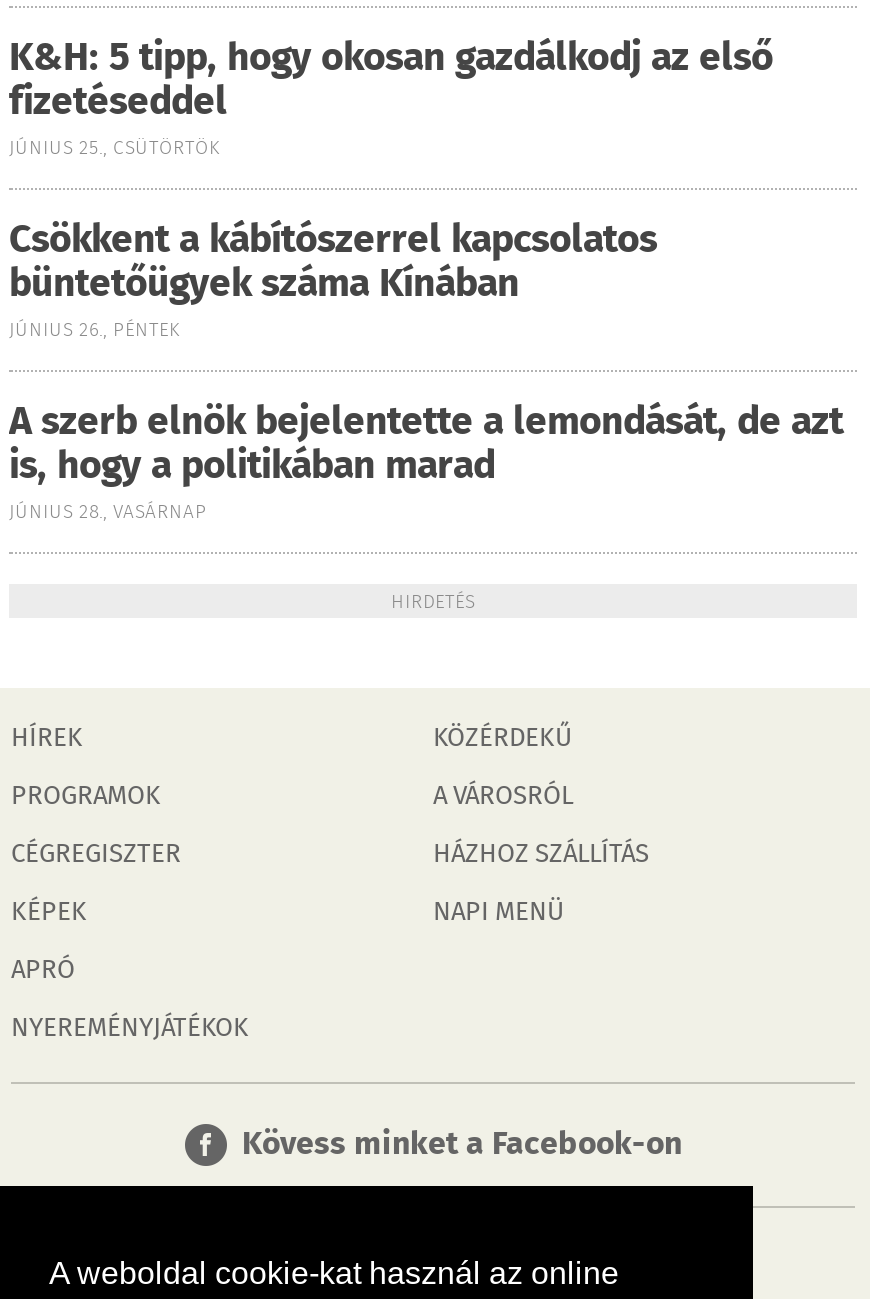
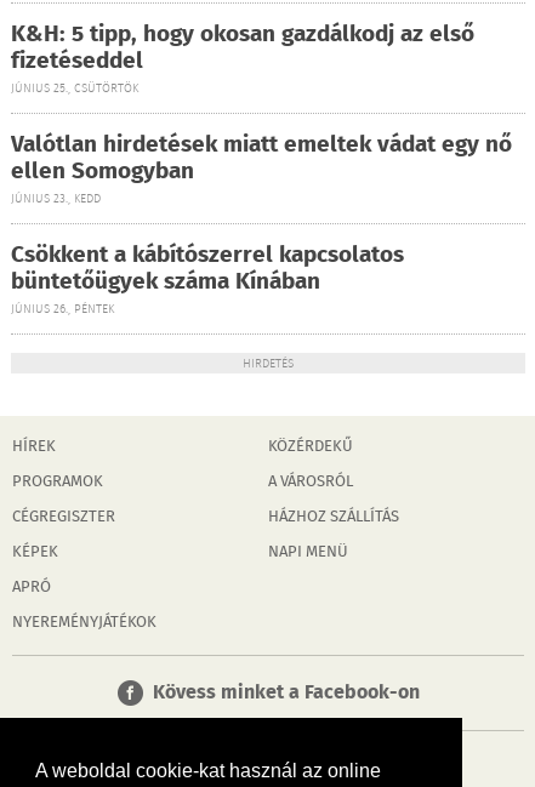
+ Valótlan hirdetések miatt emeltek vádat egy nő
+ ellen Somogyban
+ JÚNIUS 23., KEDD

moved down: Csökkent a kábítószerrel kapcsolatos | büntetőügyek száma Kínában | JÚNIUS 26., PÉNTEK

- A szerb elnök bejelentette a lemondását, de azt
- is, hogy a politikában marad
- JÚNIUS 28., VASÁRNAP
